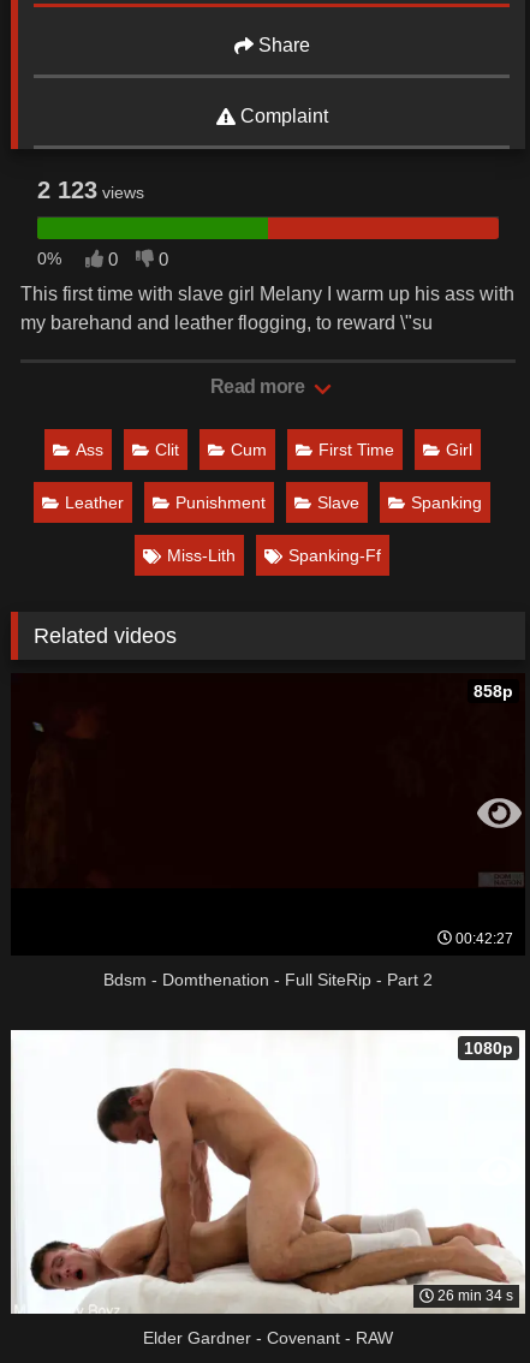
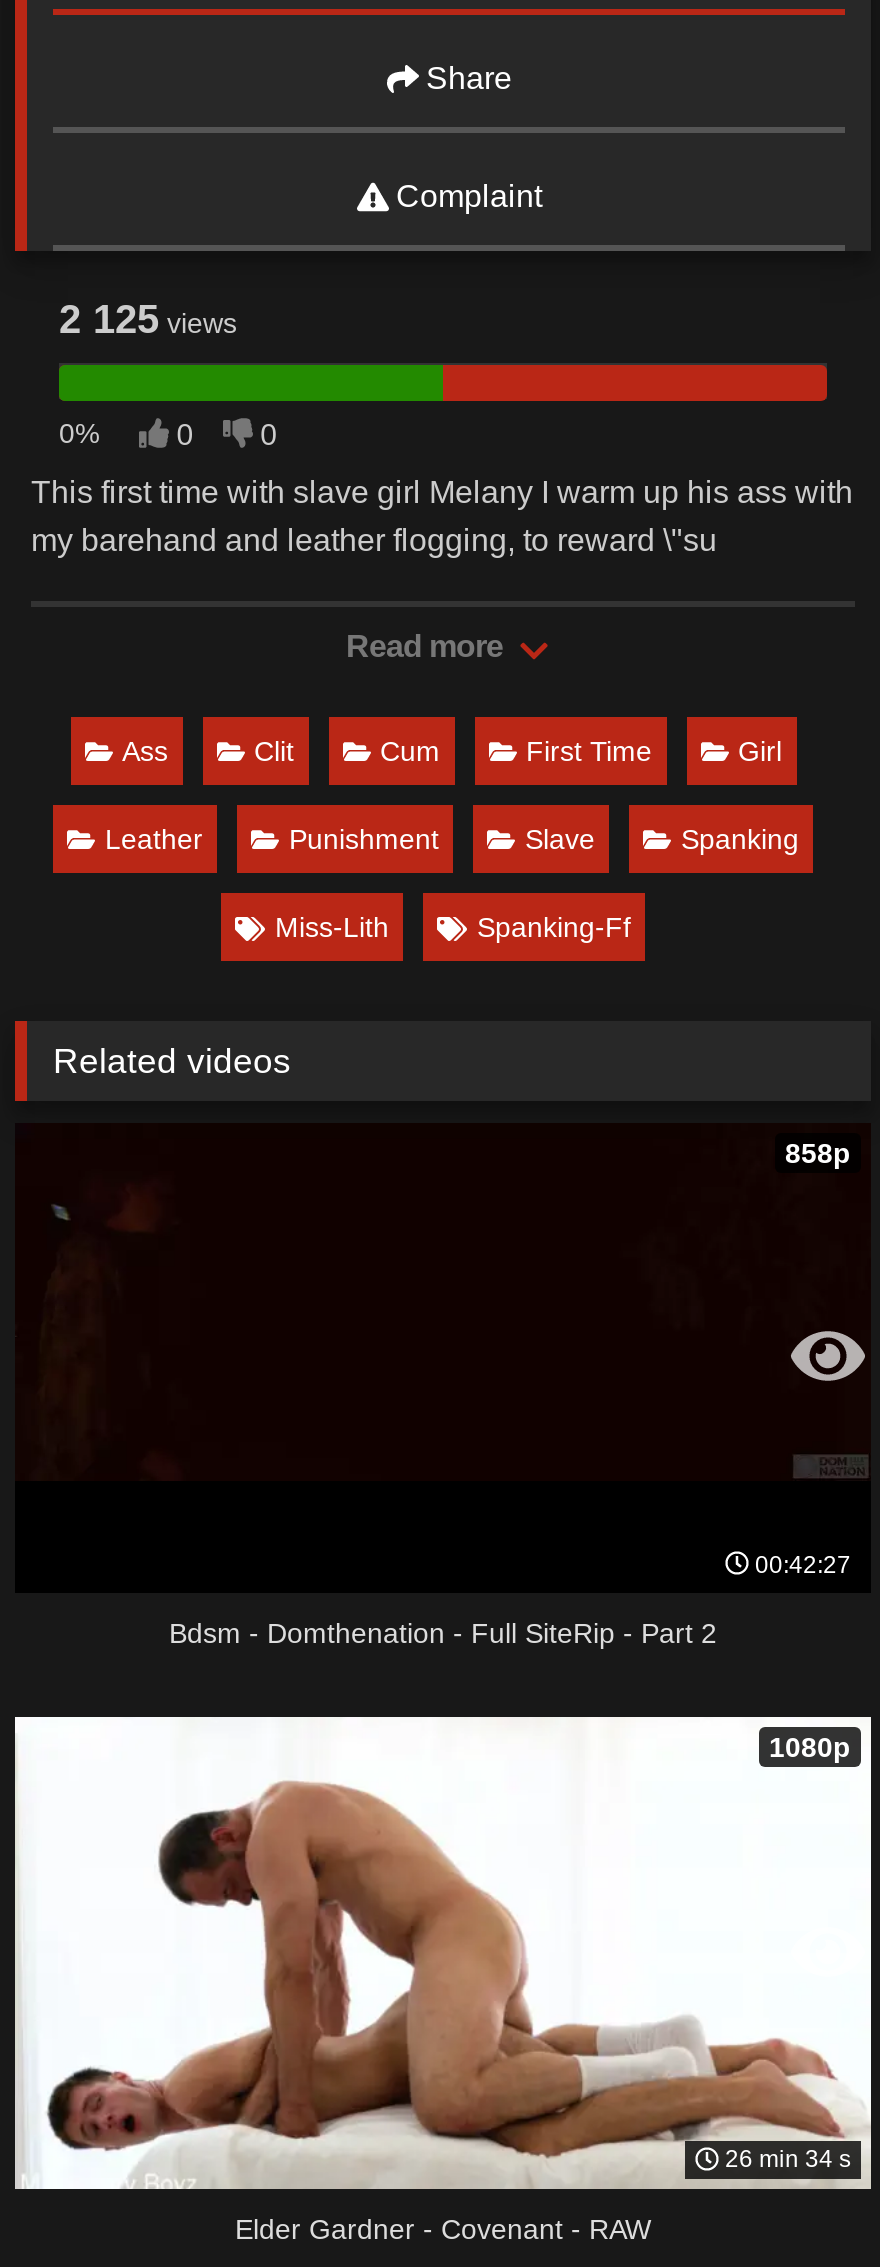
- 2 123 views
+ 2 125 views
